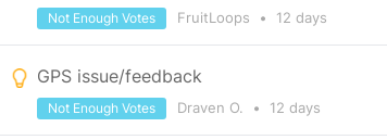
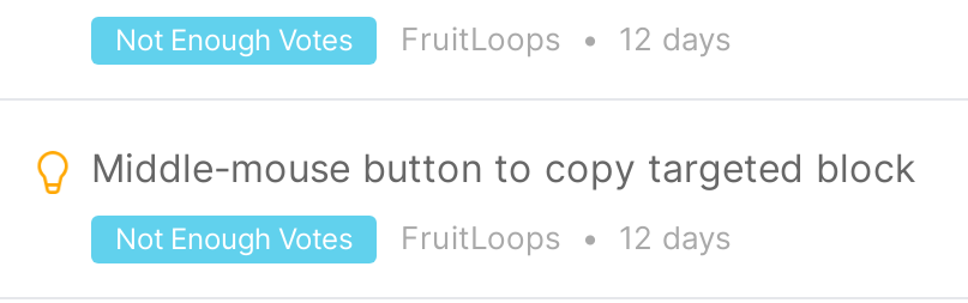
- GPS issue/feedback
+ Middle-mouse button to copy targeted block

- Draven O. • 12 days
+ FruitLoops • 12 days
